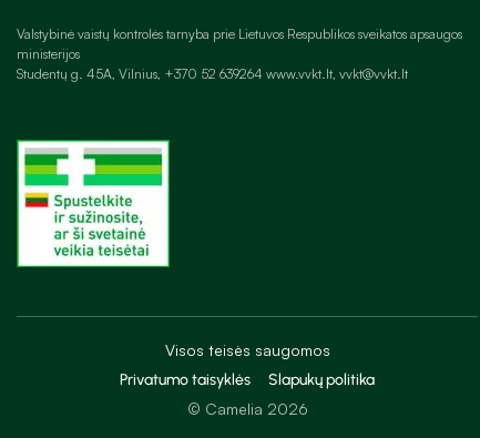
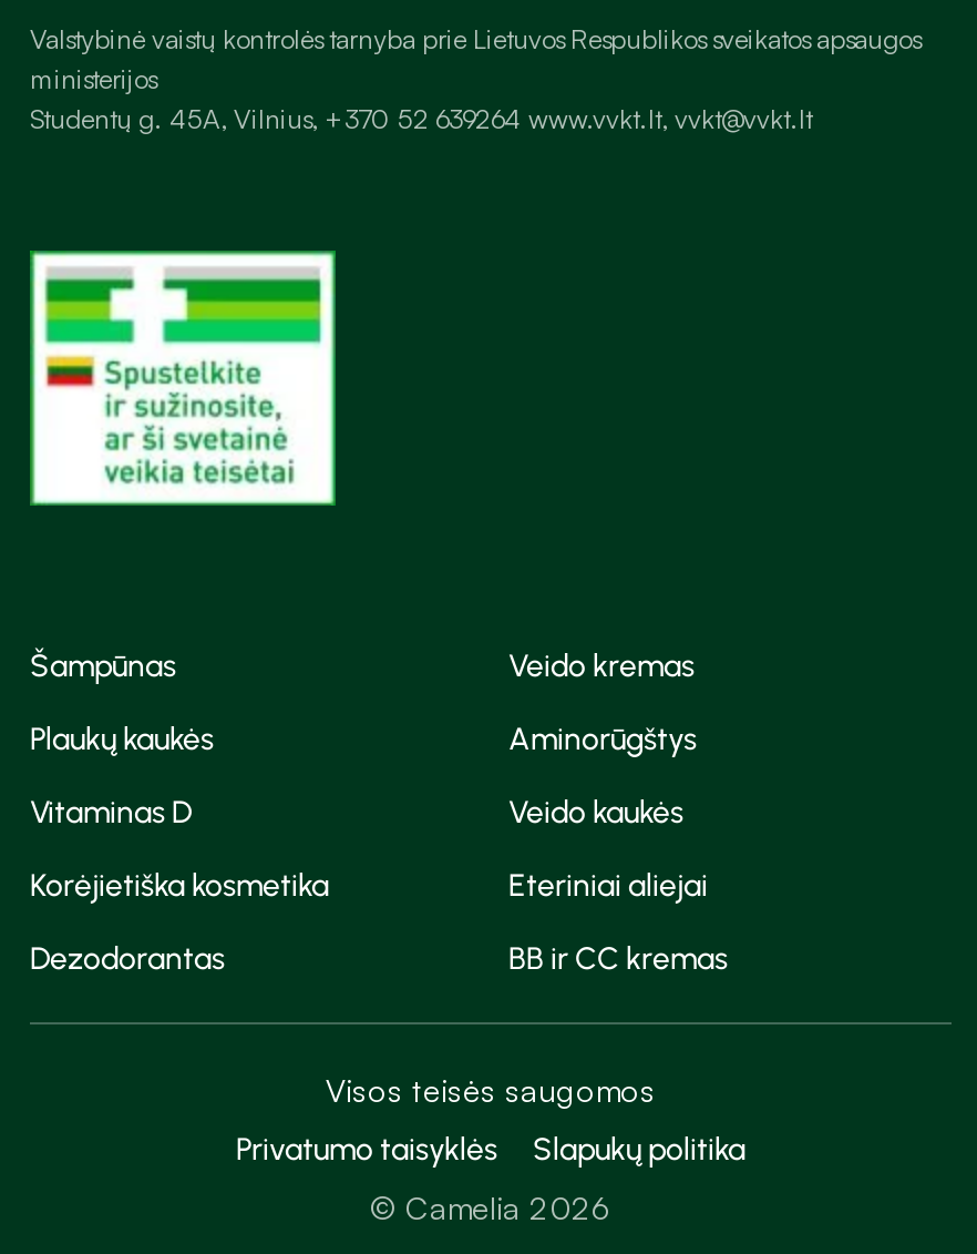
+ Šampūnas
+ Veido kremas
+ Plaukų kaukės
+ Aminorūgštys
+ Vitaminas D
+ Veido kaukės
+ Korėjietiška kosmetika
+ Eteriniai aliejai
+ Dezodorantas
+ BB ir CC kremas
